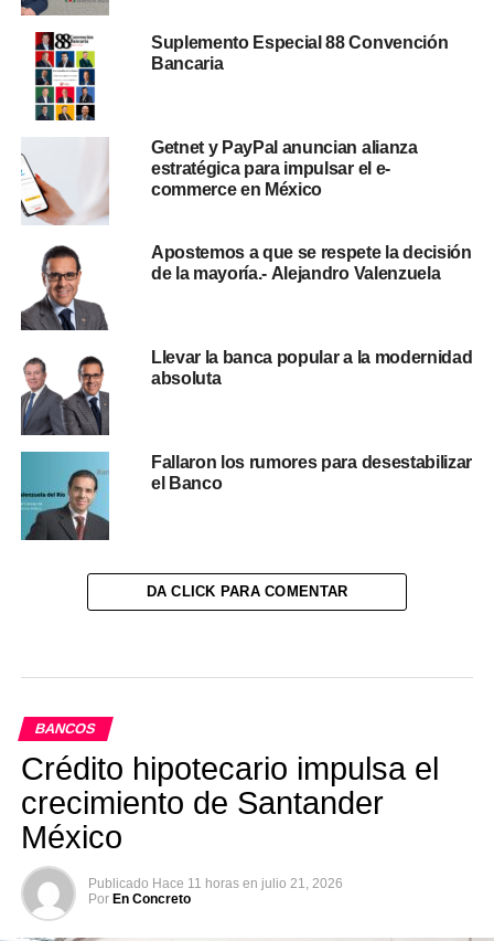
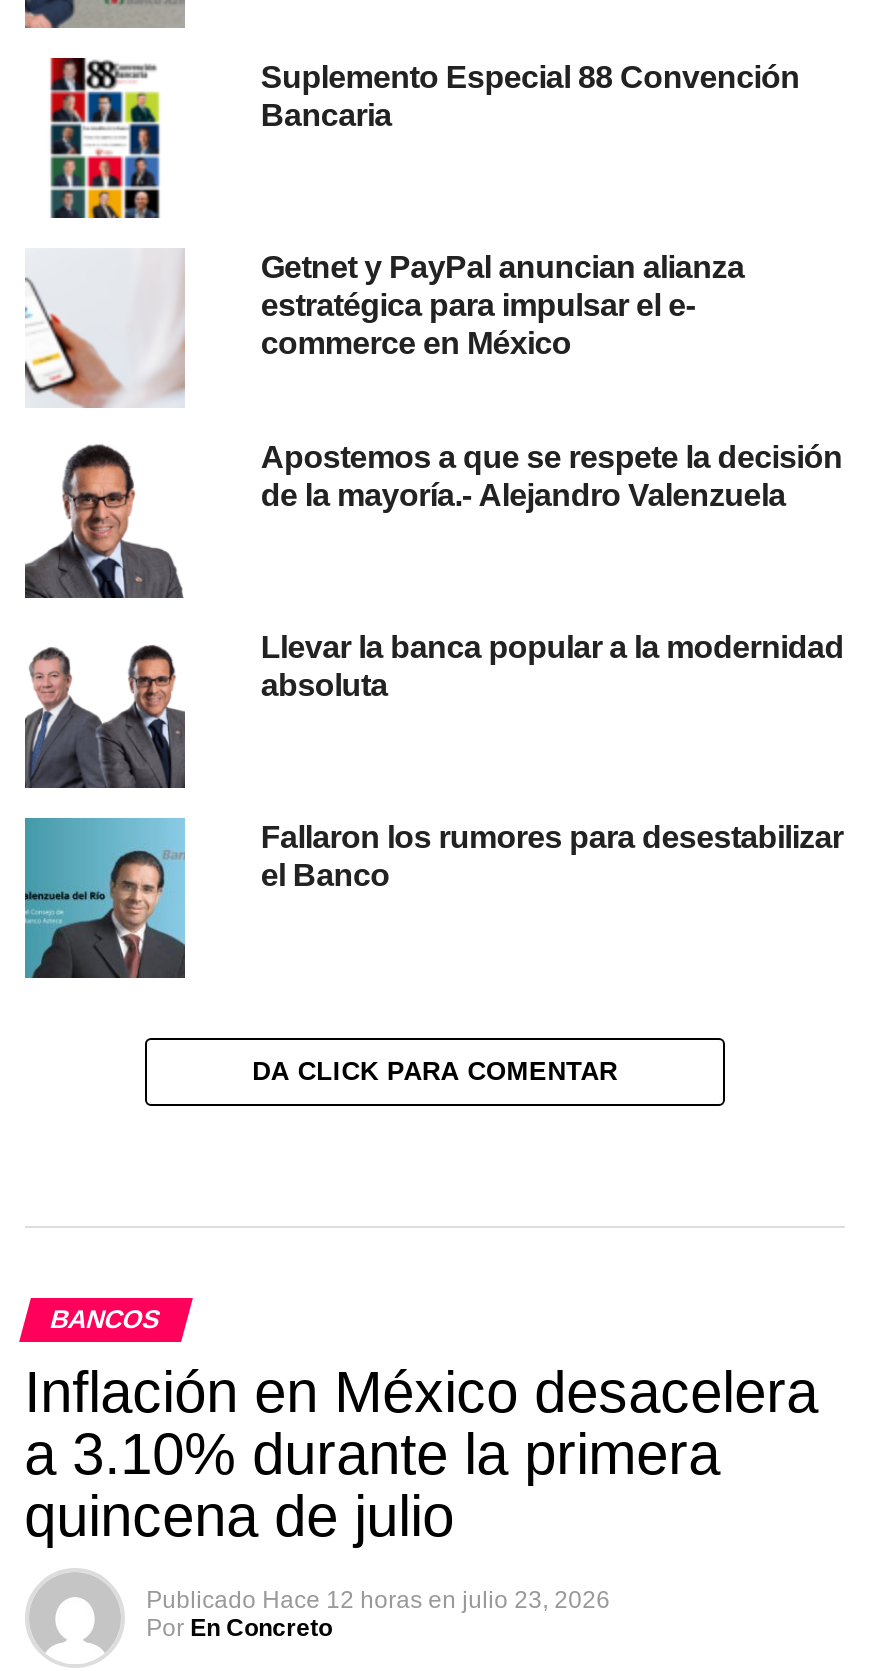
- Crédito hipotecario impulsa el
- crecimiento de Santander
- México
+ Inflación en México desacelera
+ a 3.10% durante la primera
+ quincena de julio

- Publicado Hace 11 horas en julio 21, 2026
+ Publicado Hace 12 horas en julio 23, 2026
